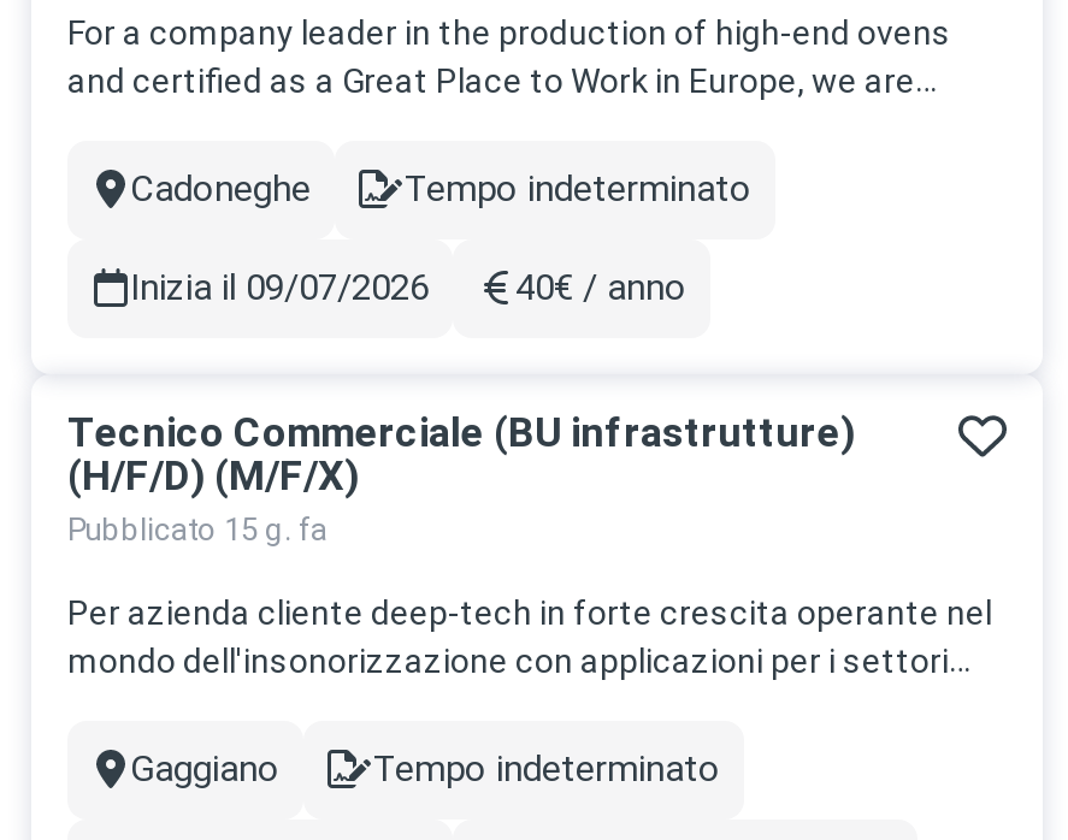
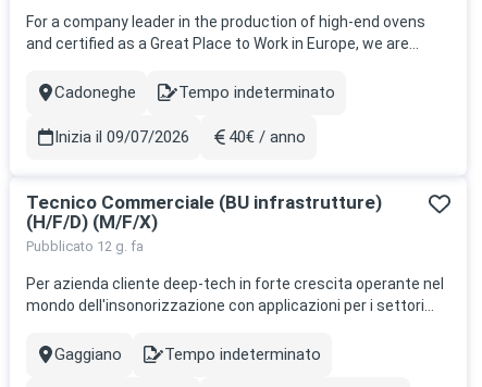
- Pubblicato 15 g. fa
+ Pubblicato 12 g. fa
